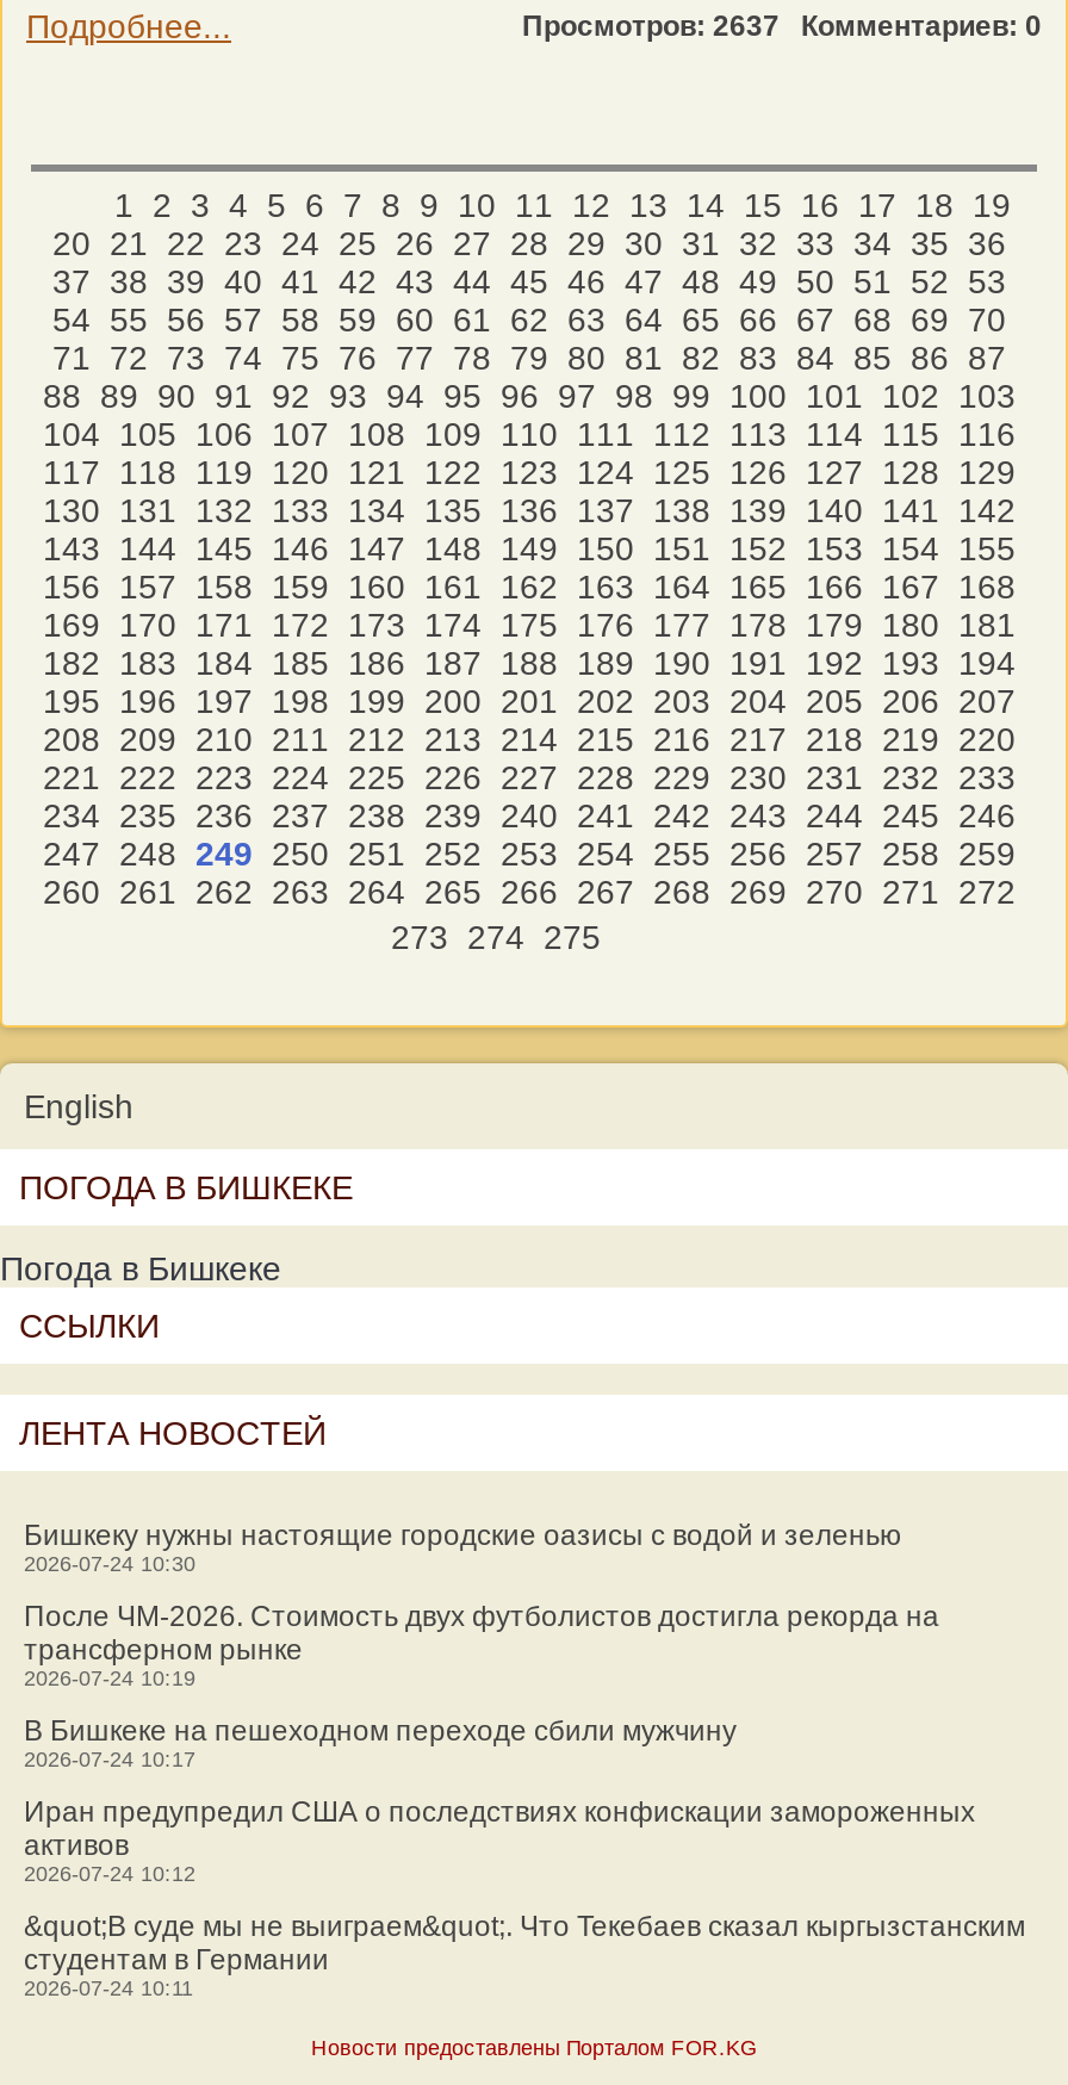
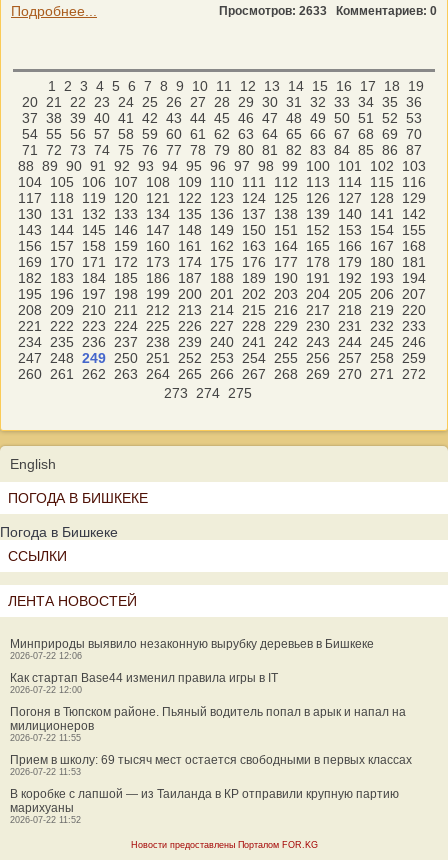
- Просмотров: 2637 Комментариев: 0
+ Просмотров: 2633 Комментариев: 0

- Бишкеку нужны настоящие городские оазисы с водой и зеленью
- 2026-07-24 10:30
+ Минприроды выявило незаконную вырубку деревьев в Бишкеке
+ 2026-07-22 12:06

- После ЧМ-2026. Стоимость двух футболистов достигла рекорда на
- трансферном рынке
- 2026-07-24 10:19
+ Как стартап Base44 изменил правила игры в IT
+ 2026-07-22 12:00

- В Бишкеке на пешеходном переходе сбили мужчину
- 2026-07-24 10:17
+ Погоня в Тюпском районе. Пьяный водитель попал в арык и напал на
+ милиционеров
+ 2026-07-22 11:55

- Иран предупредил США о последствиях конфискации замороженных
- активов
- 2026-07-24 10:12
+ Прием в школу: 69 тысяч мест остается свободными в первых классах
+ 2026-07-22 11:53

- &quot;В суде мы не выиграем&quot;. Что Текебаев сказал кыргызстанским
- студентам в Германии
- 2026-07-24 10:11
+ В коробке с лапшой — из Таиланда в КР отправили крупную партию
+ марихуаны
+ 2026-07-22 11:52
